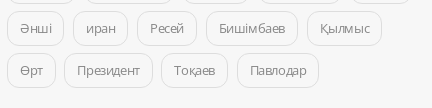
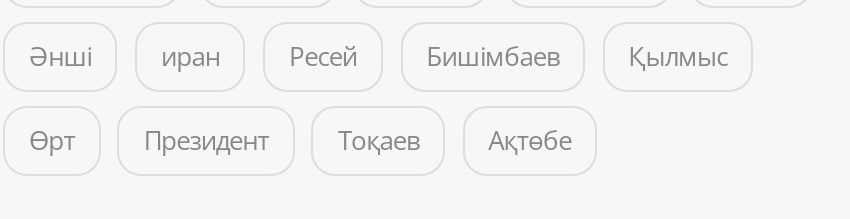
- Павлодар
+ Ақтөбе
